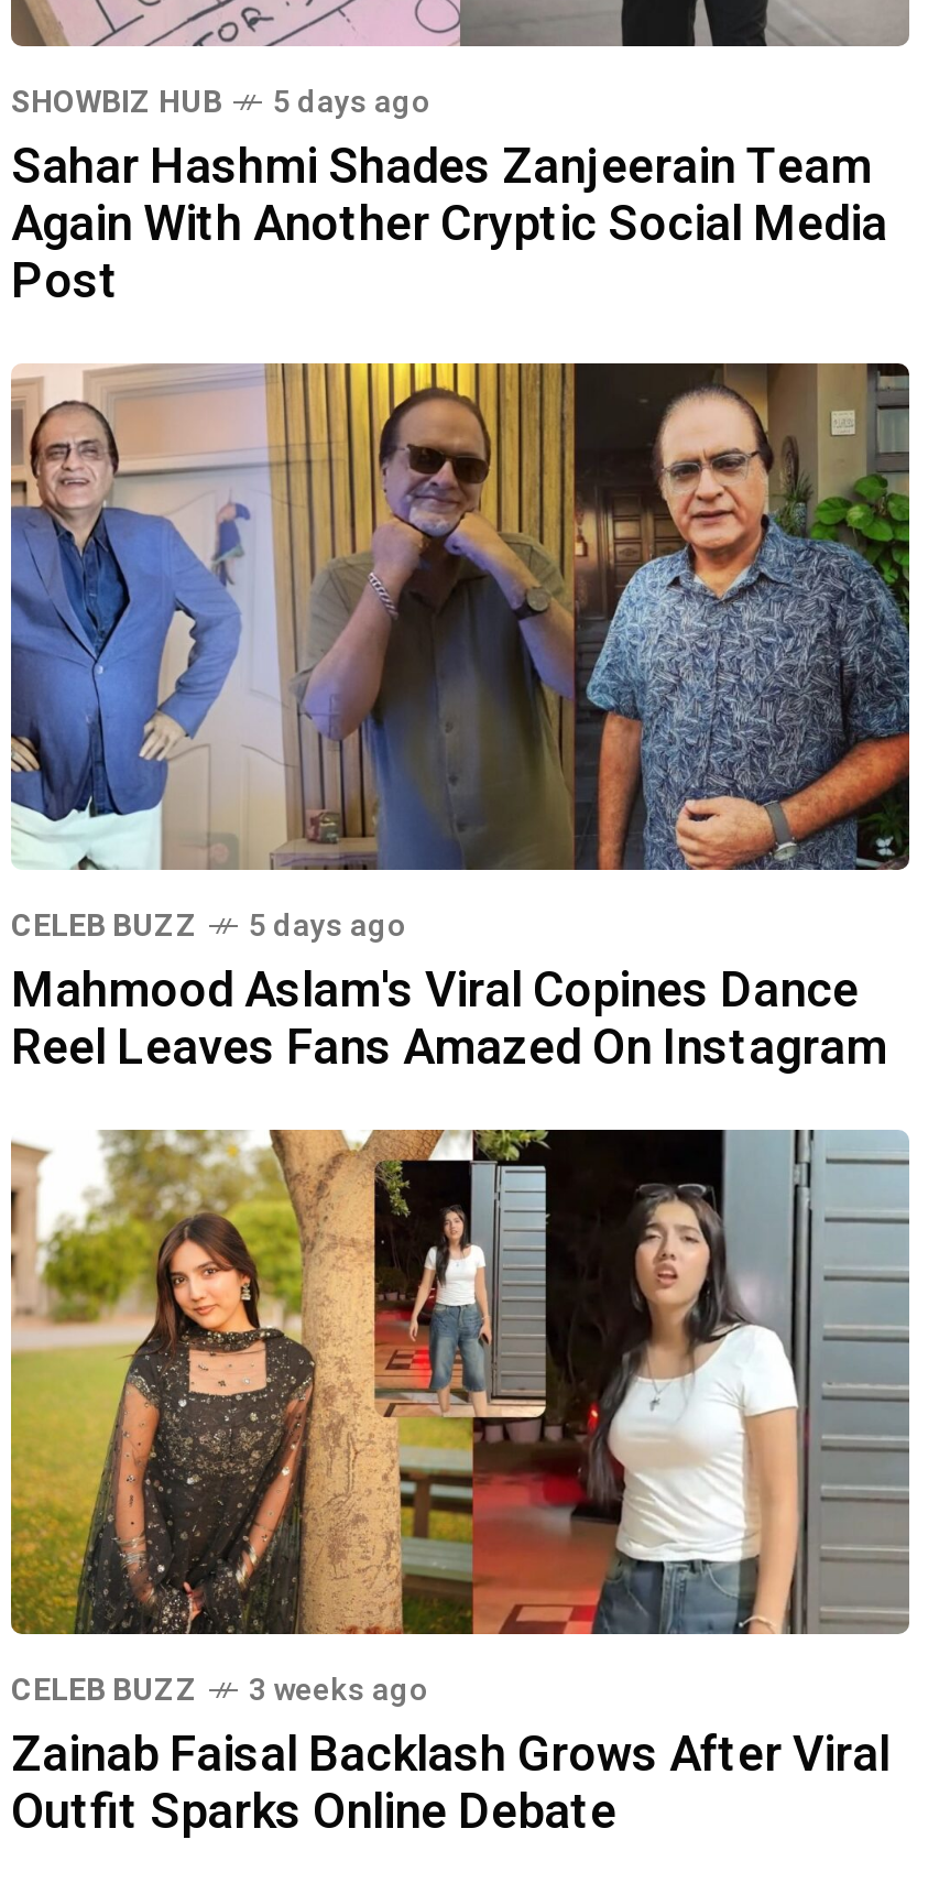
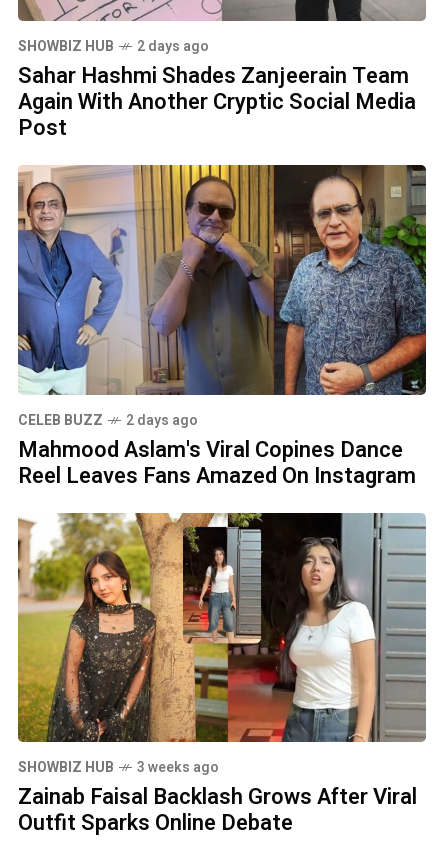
- SHOWBIZ HUB 5 days ago
+ SHOWBIZ HUB 2 days ago

- CELEB BUZZ 5 days ago
+ CELEB BUZZ 2 days ago

- CELEB BUZZ
+ SHOWBIZ HUB
